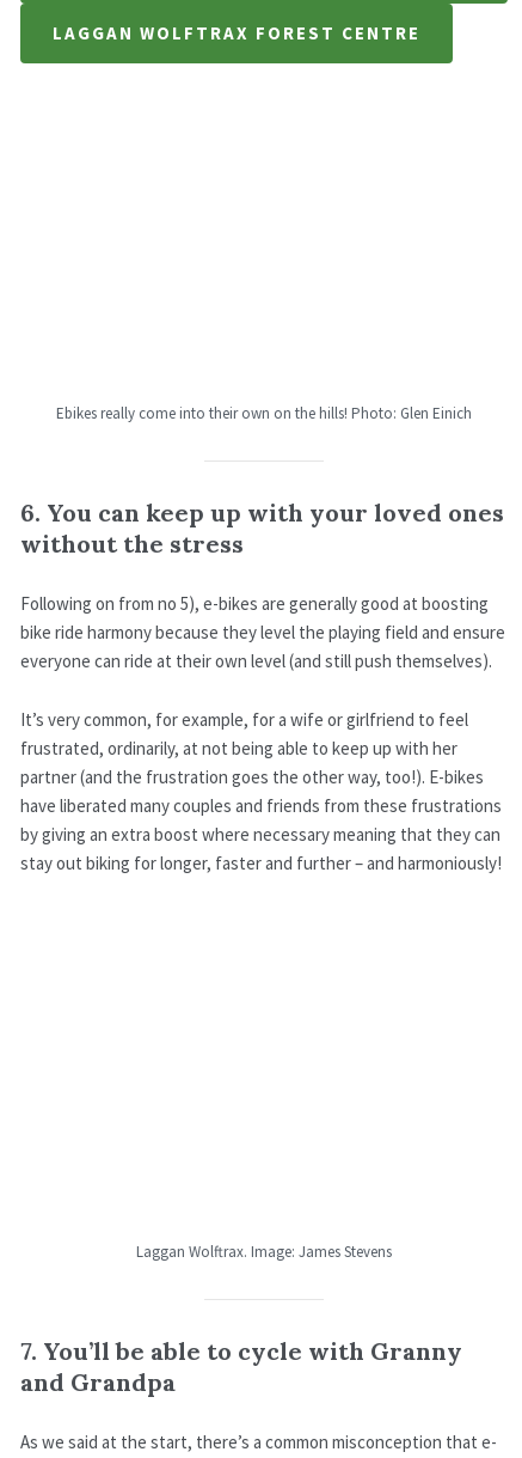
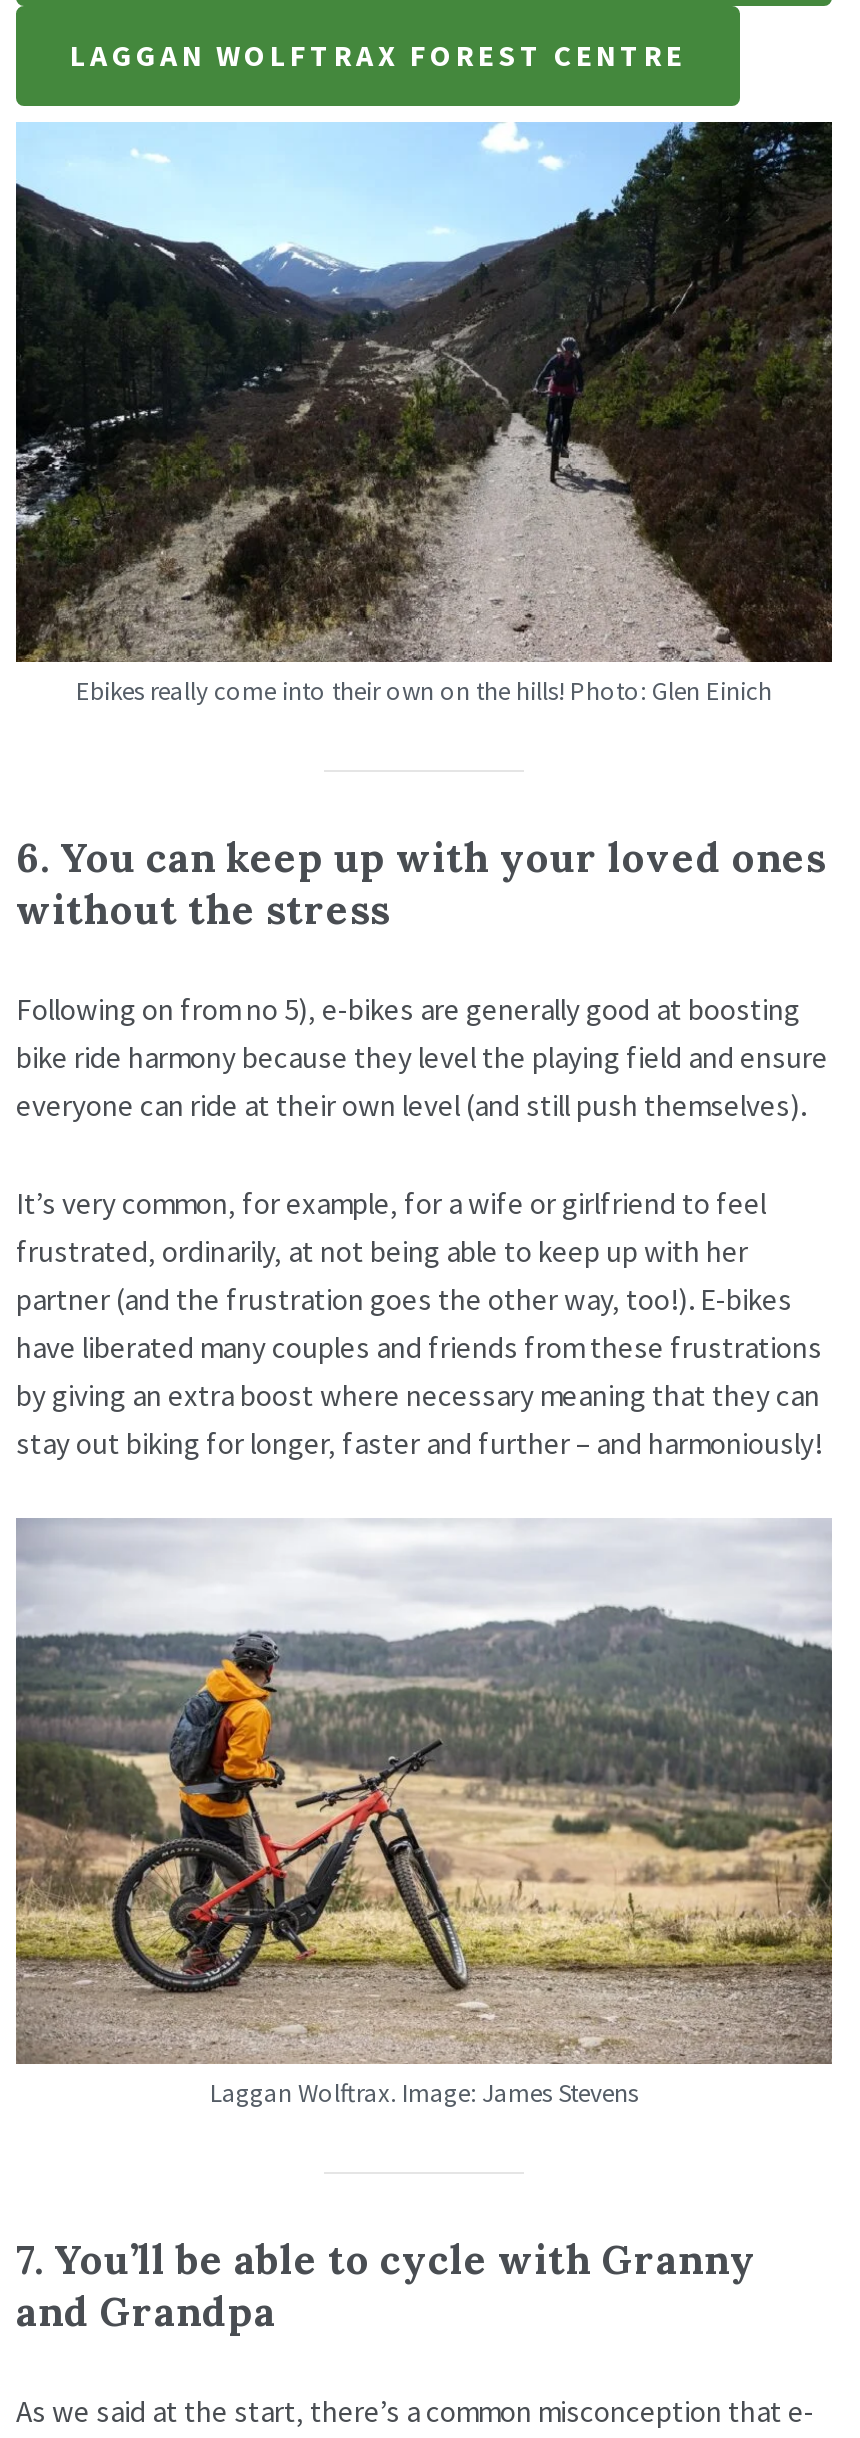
+ [image]

+ [image]
